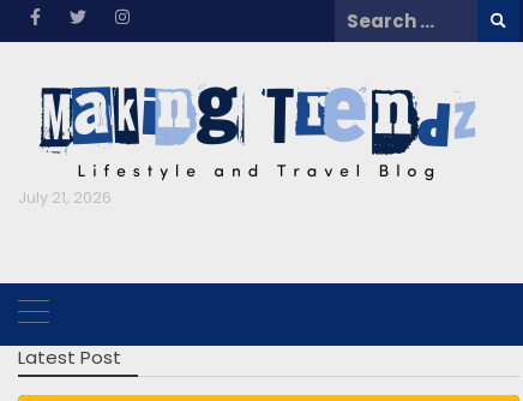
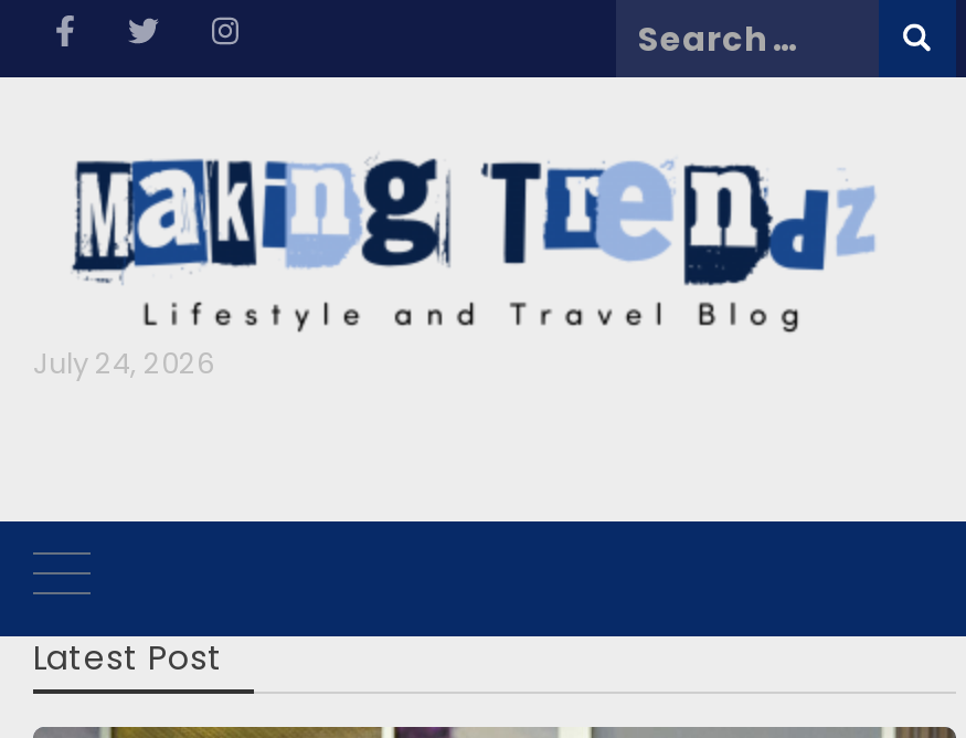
- July 21, 2026
+ July 24, 2026
